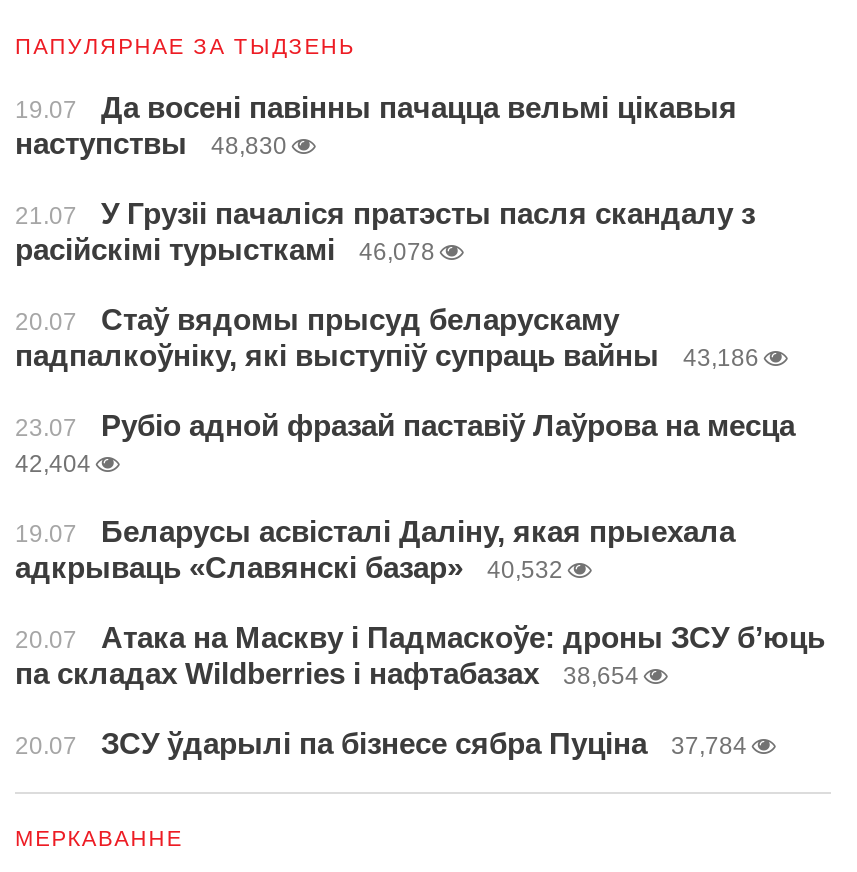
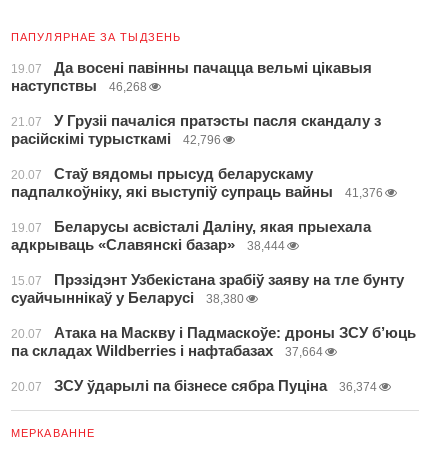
- наступствы 48,830
+ наступствы 46,268

- расійскімі турысткамі 46,078
+ расійскімі турысткамі 42,796

- 43,186
- 23.07
- Рубіо адной фразай паставіў Лаўрова на месца
- 42,404
+ 41,376

moved up: 19.07 | Беларусы асвісталі Даліну, якая прыехала | адкрываць «Славянскі базар»

- 40,532
+ 38,444
+ 15.07
+ Прэзідэнт Узбекістана зрабіў заяву на тле бунту
+ суайчыннікаў у Беларусі
+ 38,380

- па складах Wildberries і нафтабазах 38,654
+ па складах Wildberries і нафтабазах 37,664

- 20.07 ЗСУ ўдарылі па бізнесе сябра Пуціна 37,784
+ 20.07 ЗСУ ўдарылі па бізнесе сябра Пуціна 36,374
